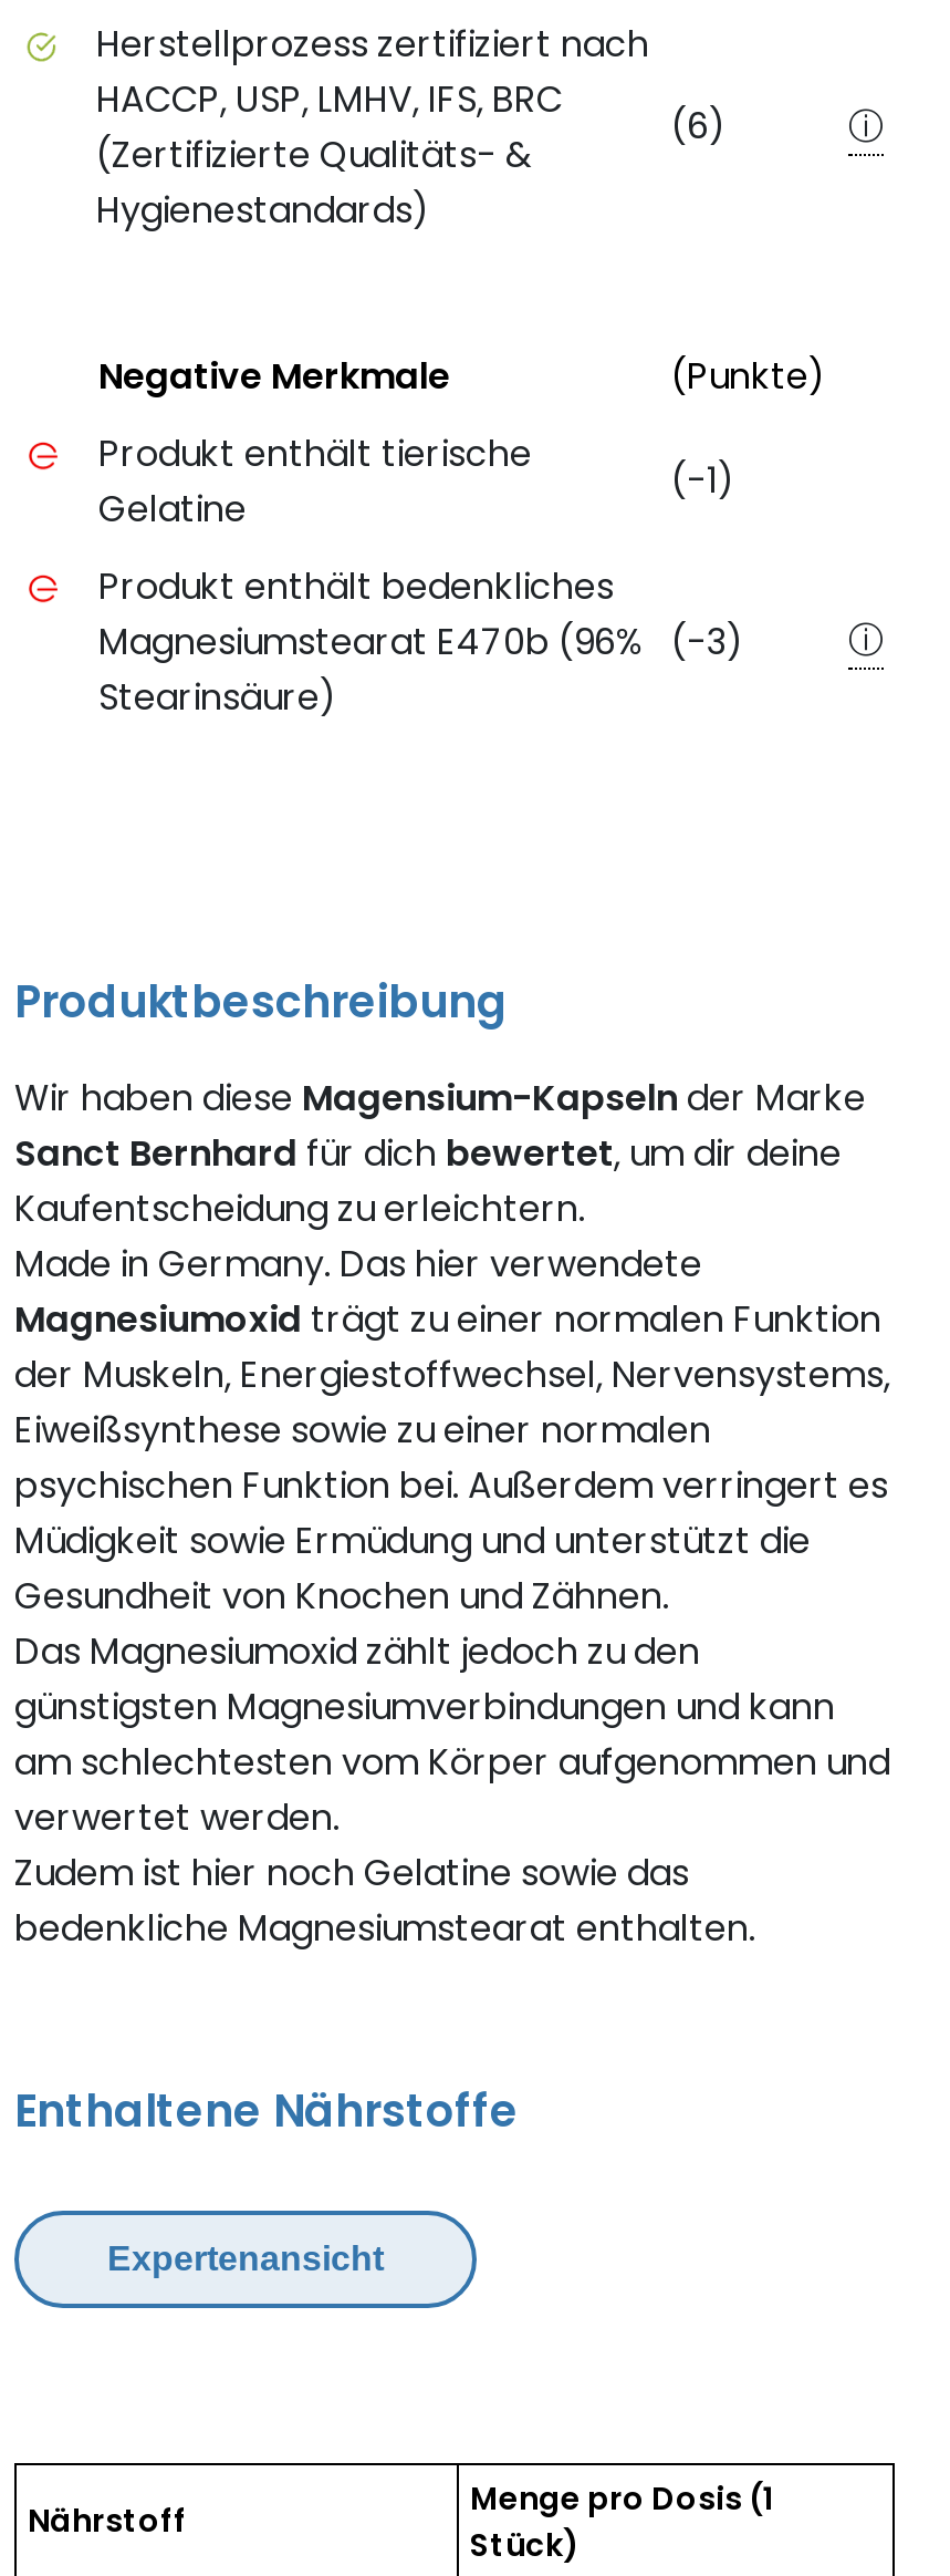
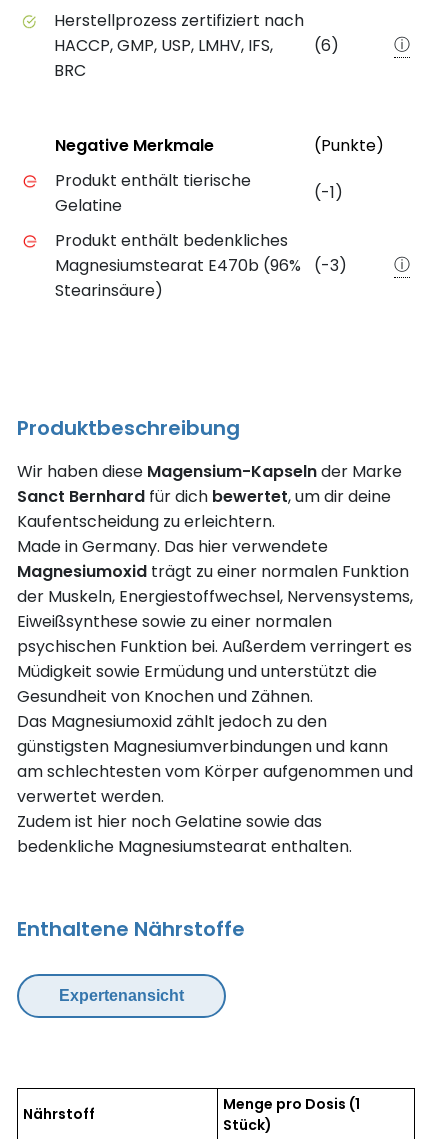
- HACCP, USP, LMHV, IFS, BRC
- (Zertifizierte Qualitäts- &
- Hygienestandards)
+ HACCP, GMP, USP, LMHV, IFS,
+ BRC
